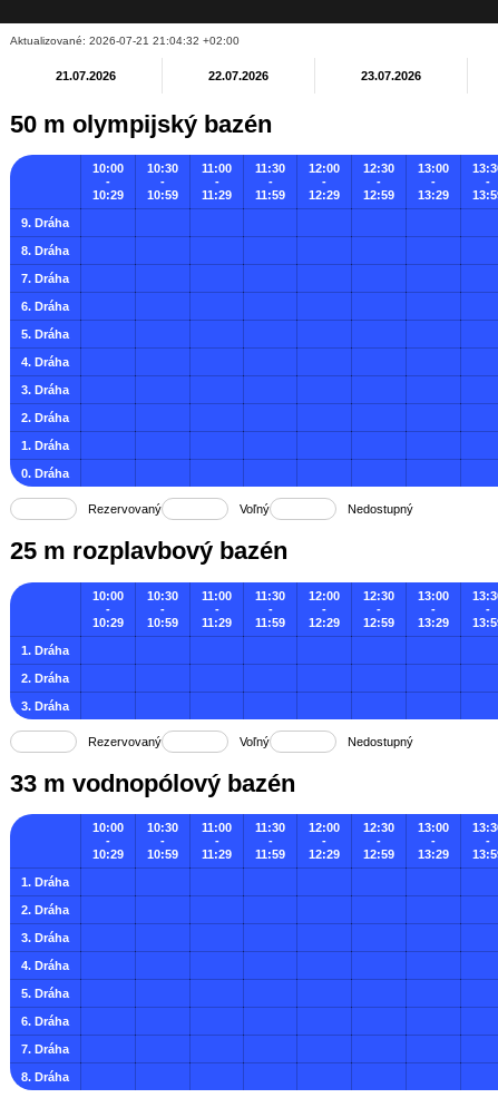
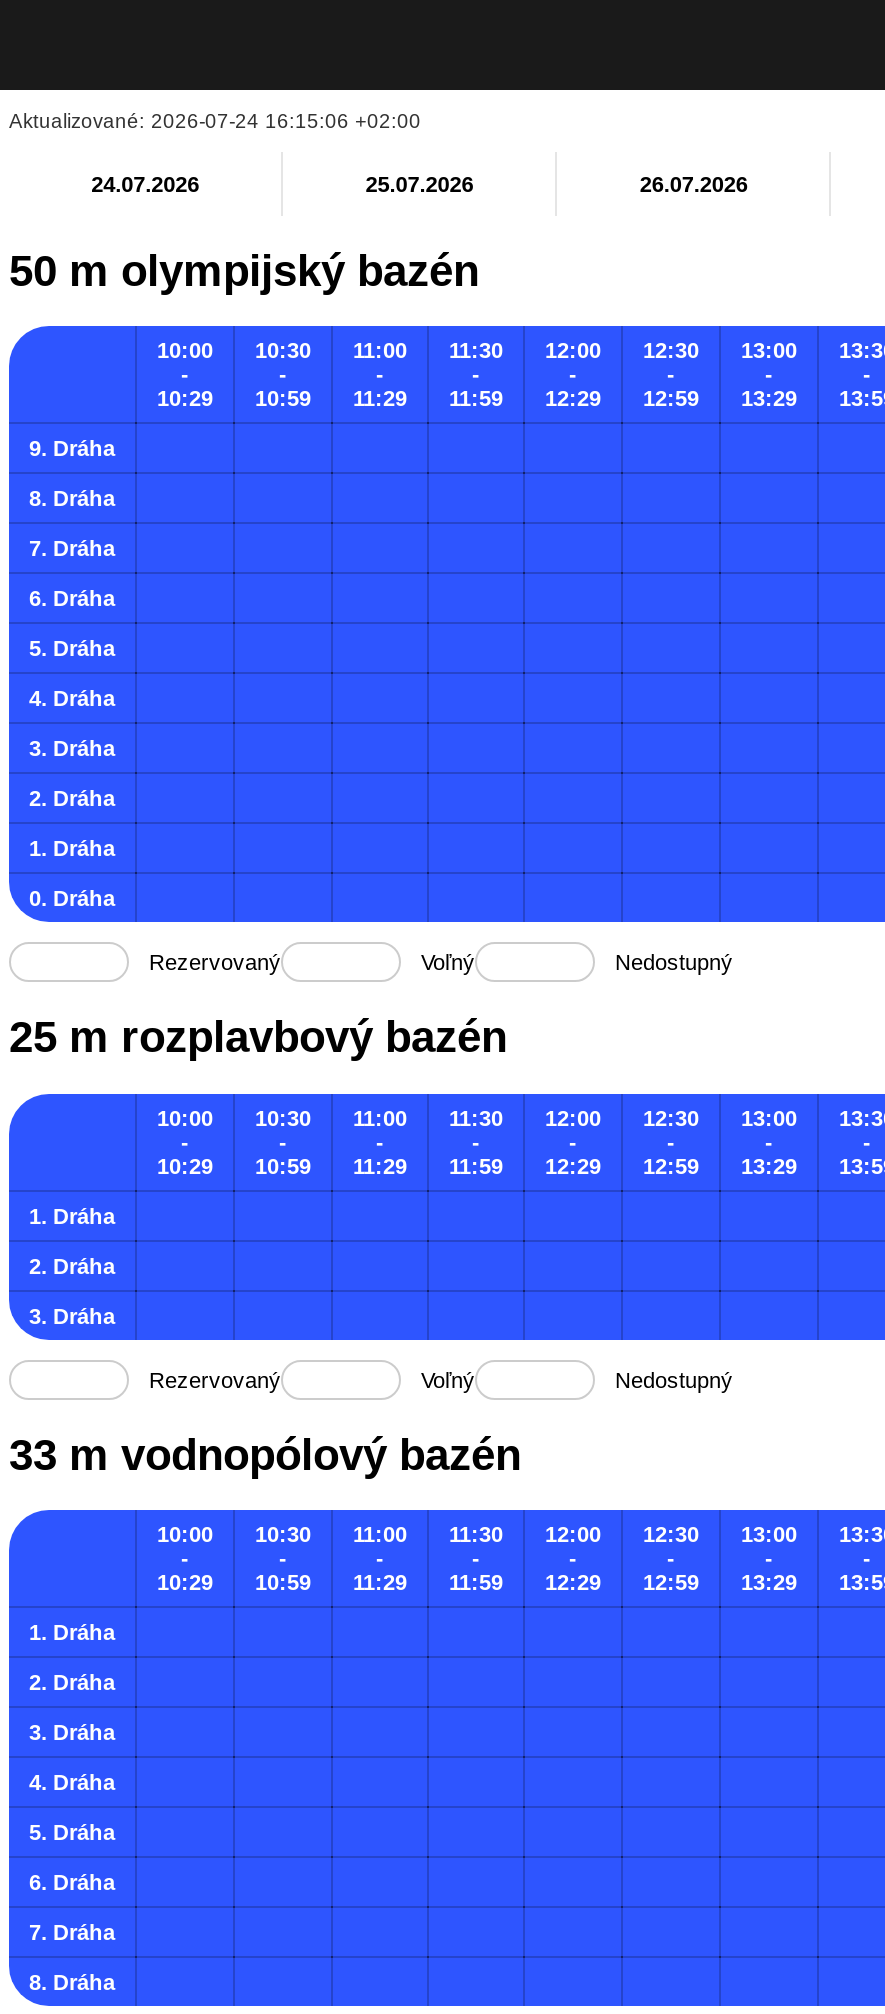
- Aktualizované: 2026-07-21 21:04:32 +02:00
+ Aktualizované: 2026-07-24 16:15:06 +02:00

- 21.07.2026
+ 24.07.2026

- 22.07.2026
+ 25.07.2026

- 23.07.2026
+ 26.07.2026
